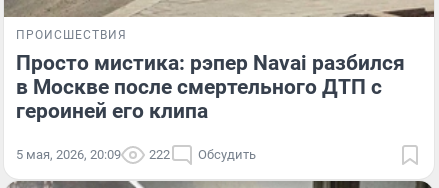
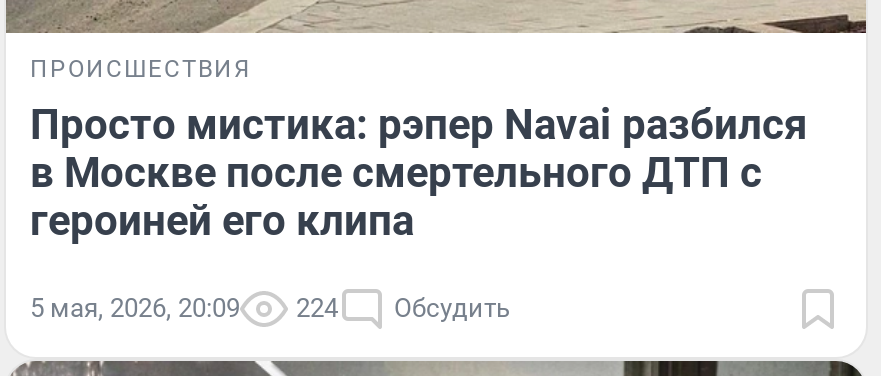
- 5 мая, 2026, 20:09 222 Обсудить
+ 5 мая, 2026, 20:09 224 Обсудить
